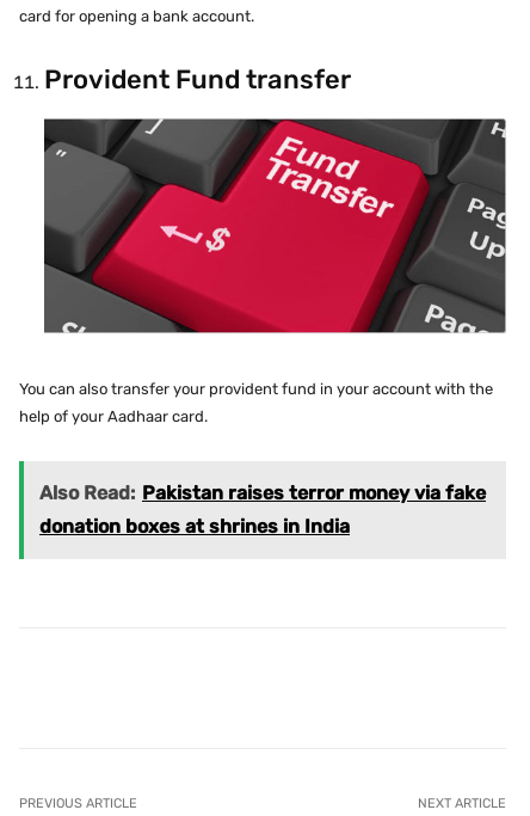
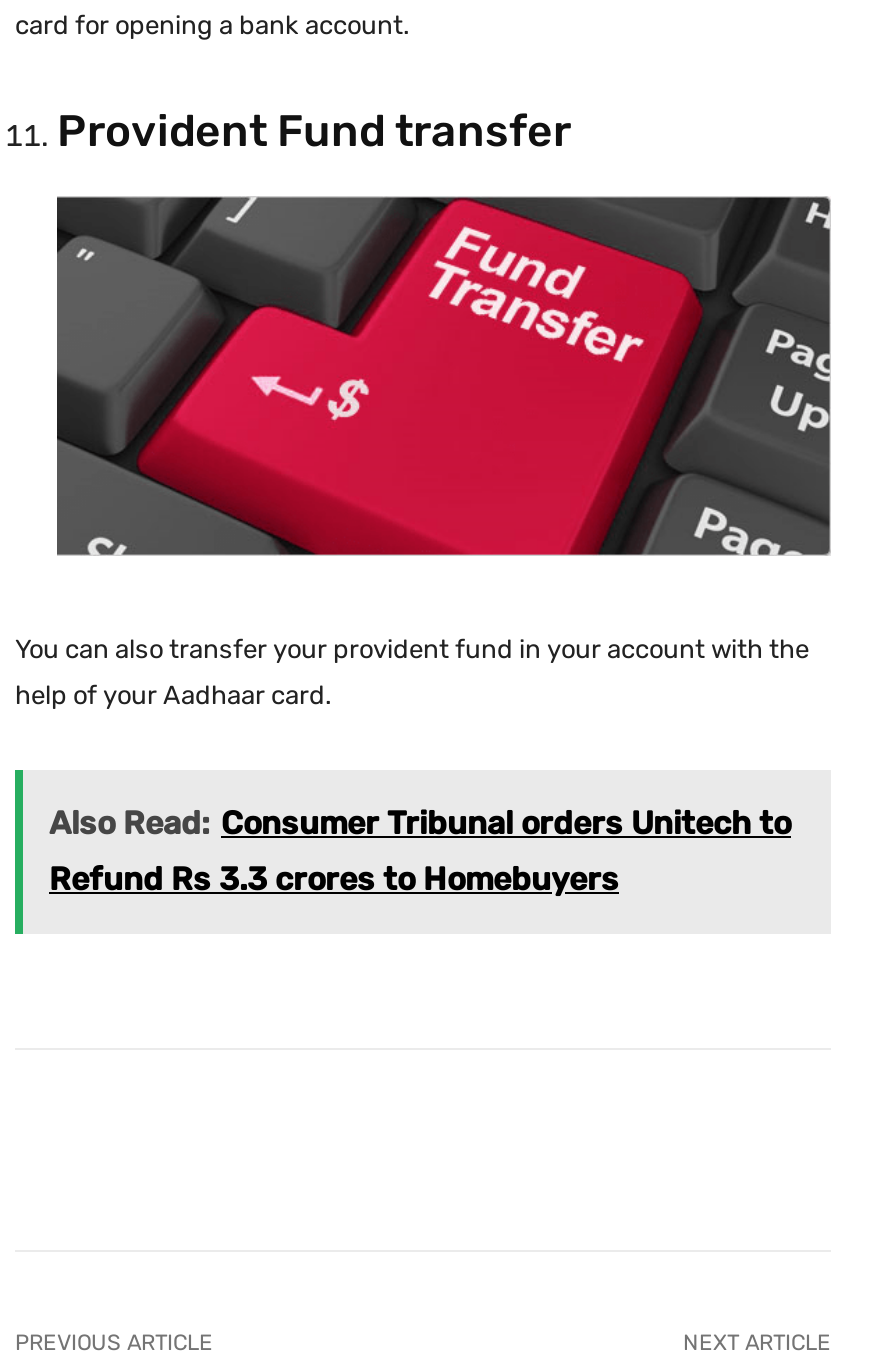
- Also Read: Pakistan raises terror money via fake
+ Also Read: Consumer Tribunal orders Unitech to

- donation boxes at shrines in India
+ Refund Rs 3.3 crores to Homebuyers
